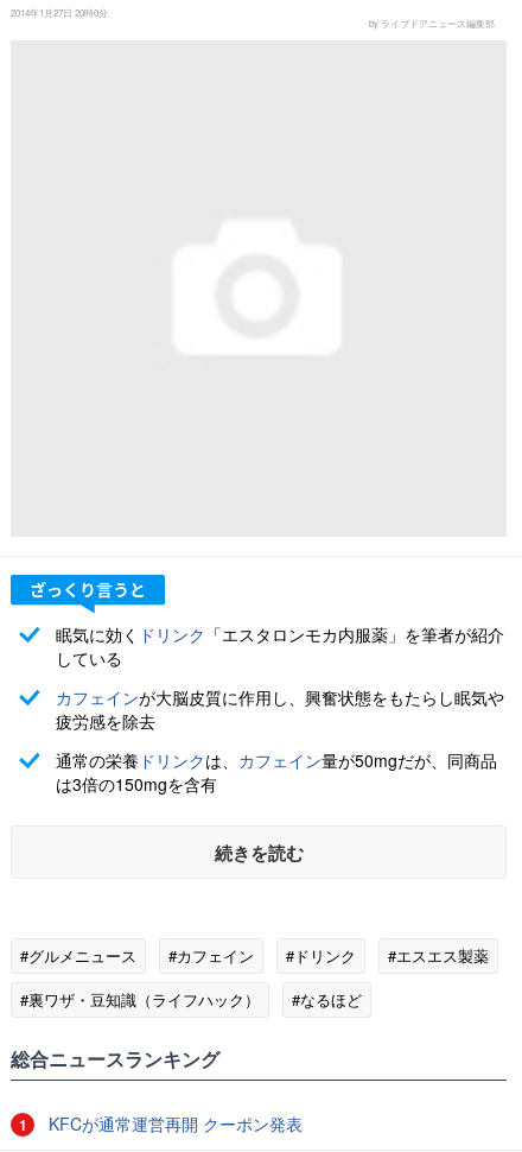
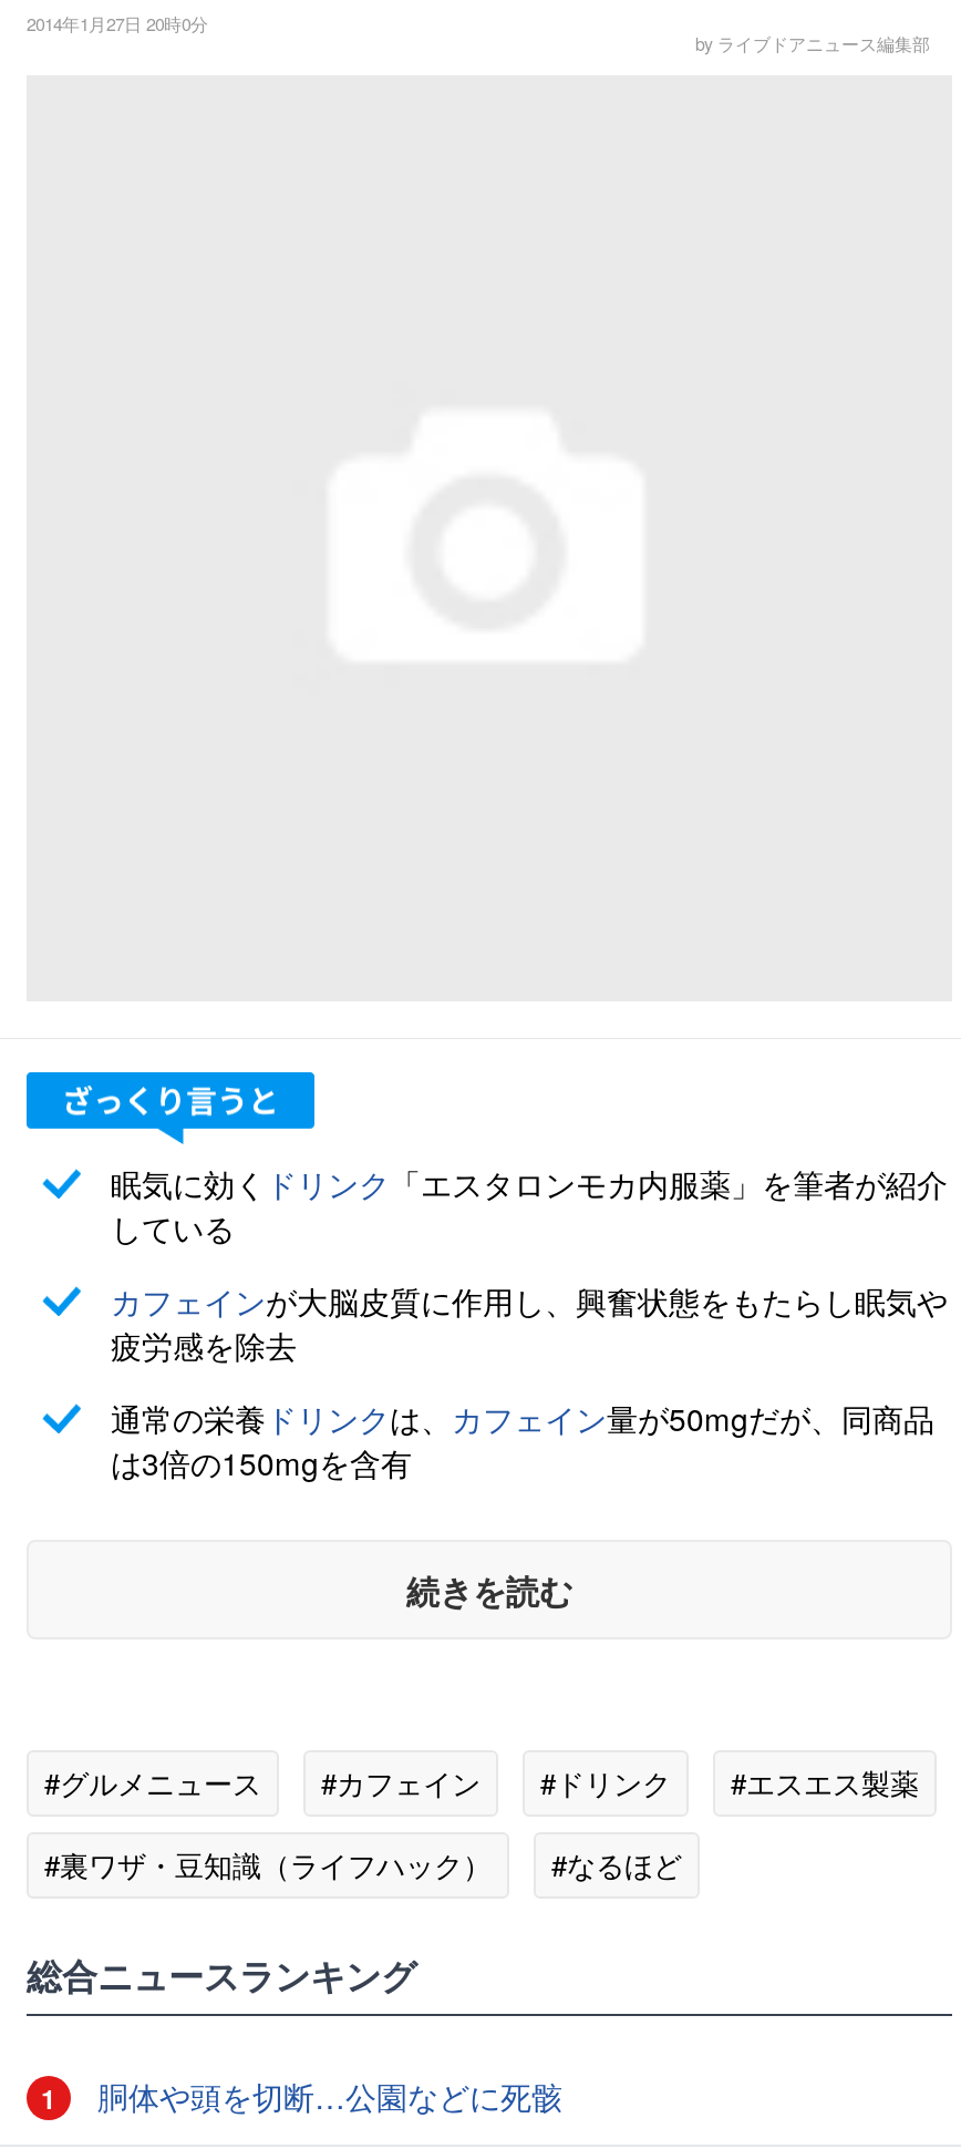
- KFCが通常運営再開 クーポン発表
+ 胴体や頭を切断…公園などに死骸
